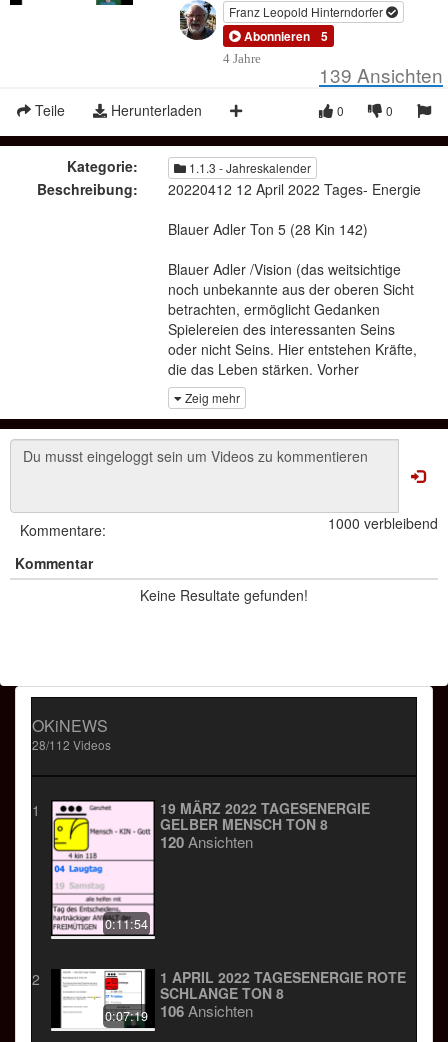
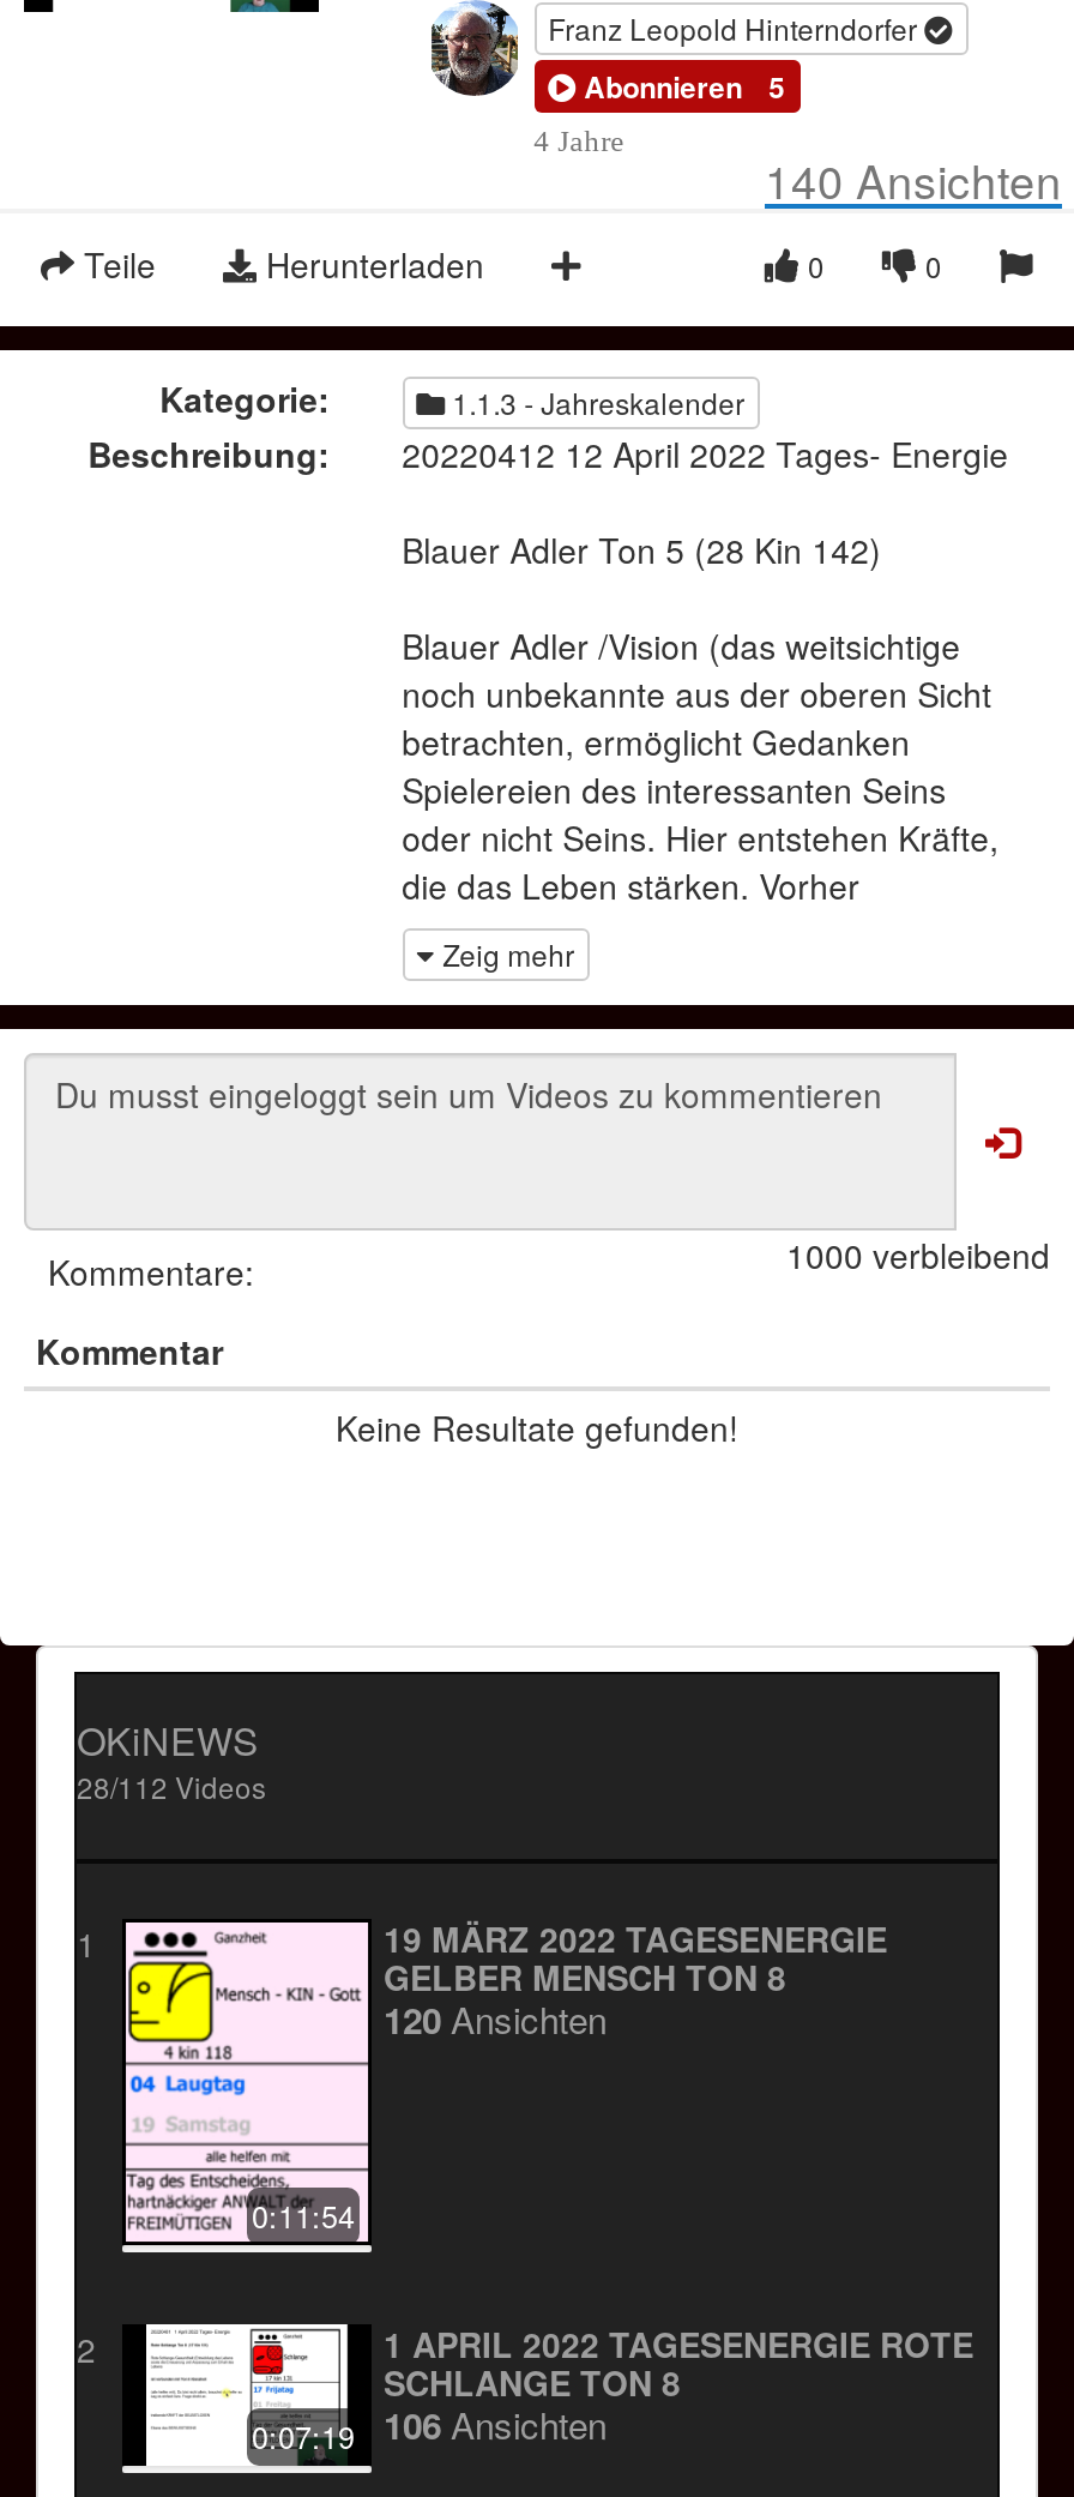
- 139 Ansichten
+ 140 Ansichten
